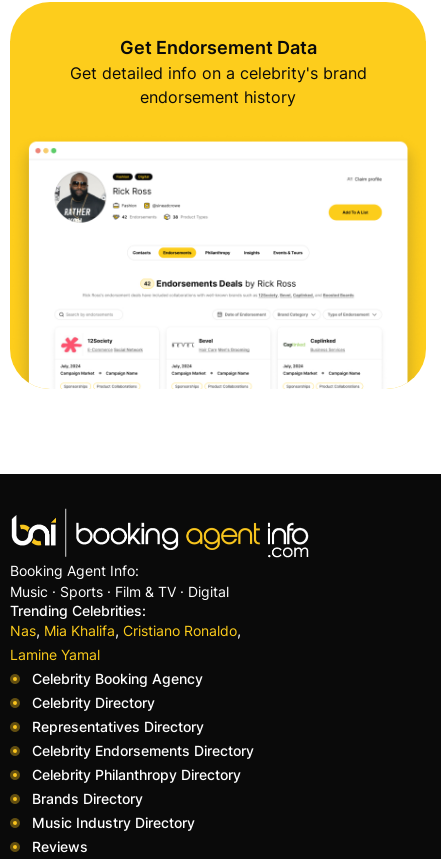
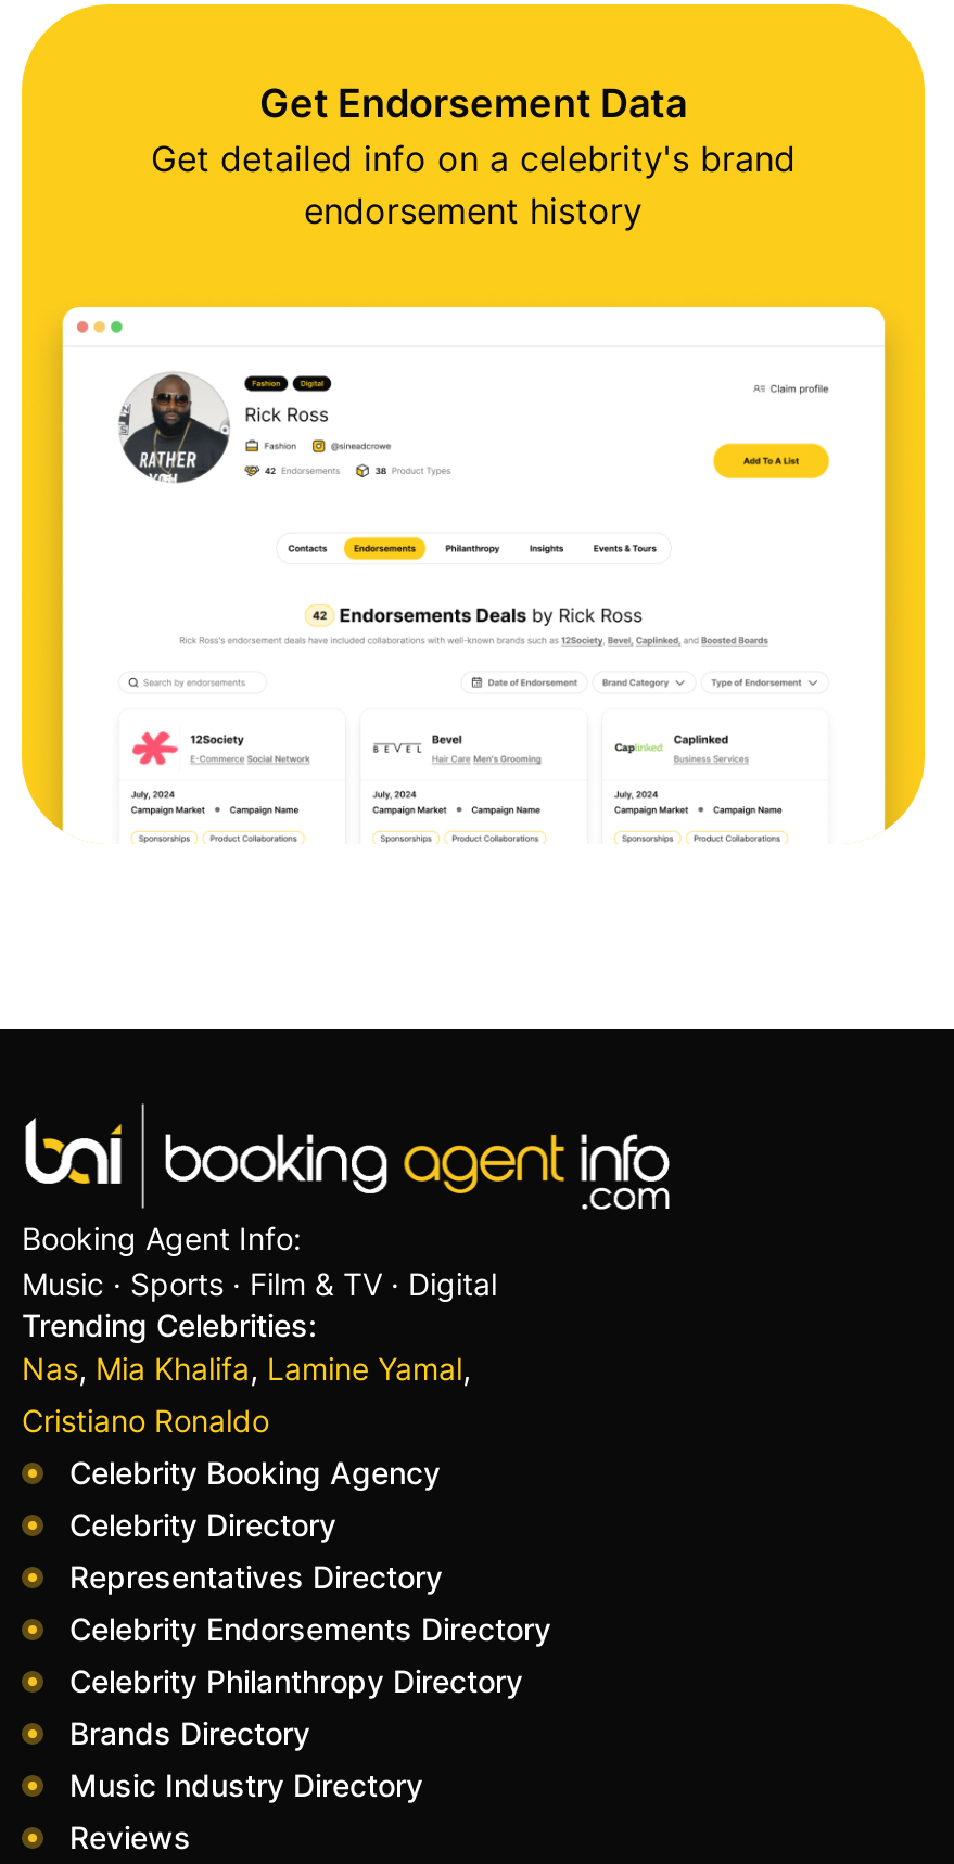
- Nas, Mia Khalifa, Cristiano Ronaldo,
- Lamine Yamal
+ Nas, Mia Khalifa, Lamine Yamal,
+ Cristiano Ronaldo
